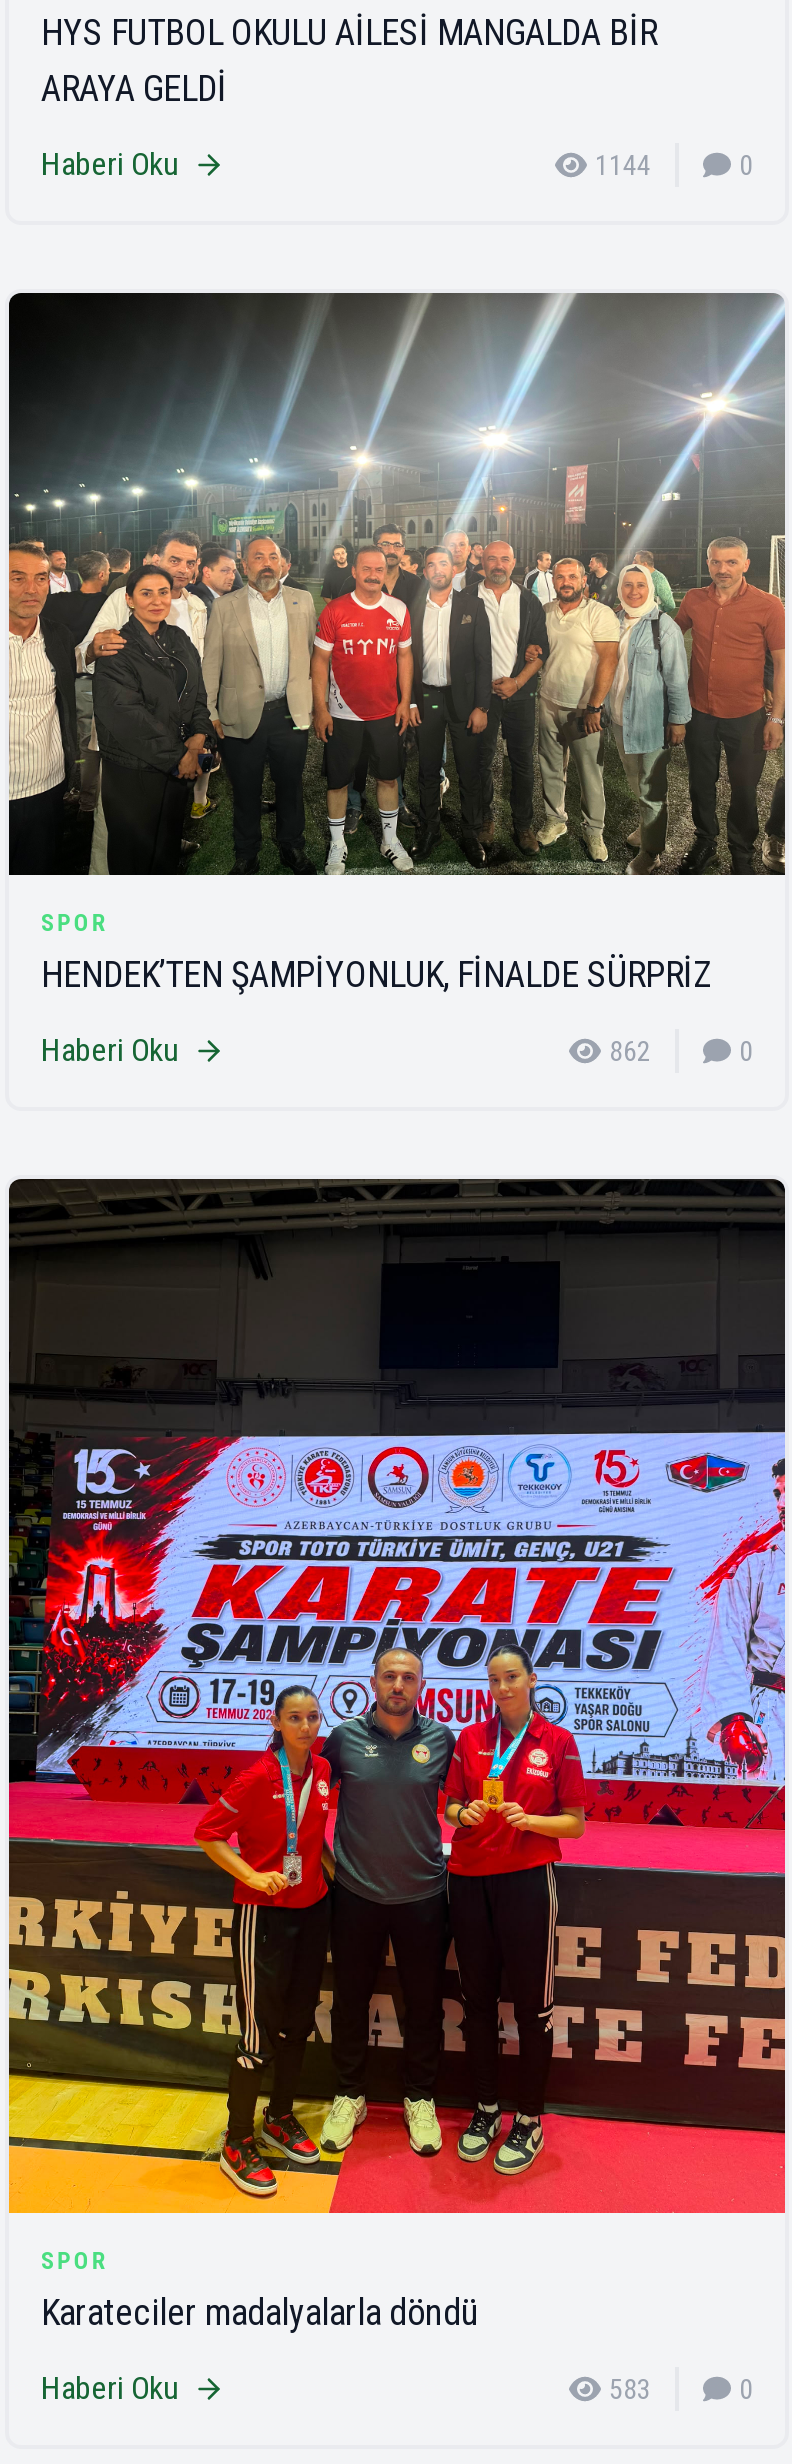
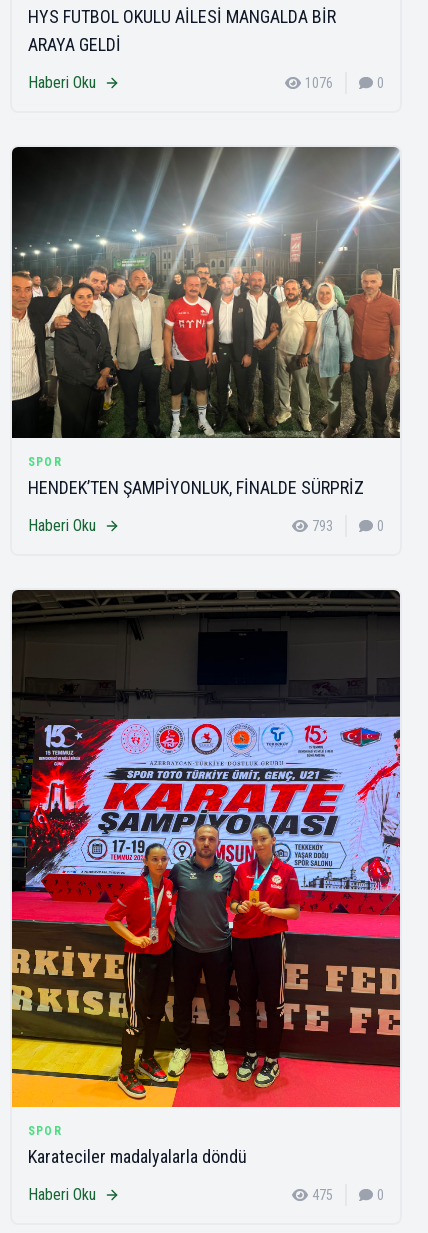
- 1144
+ 1076

- 862
+ 793

- 583
+ 475
